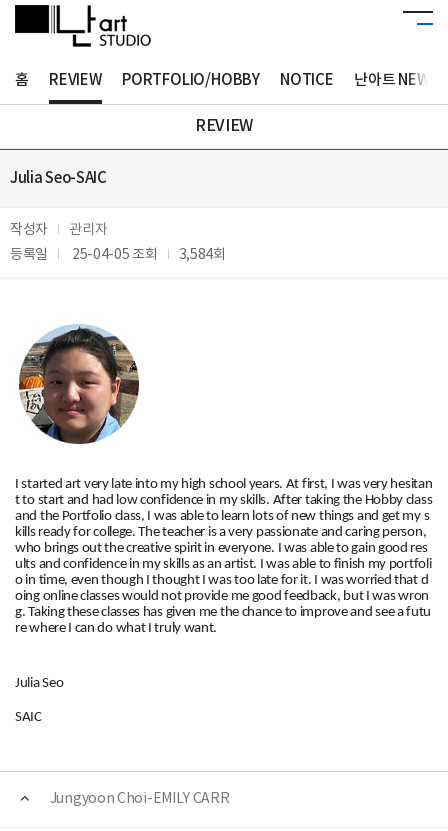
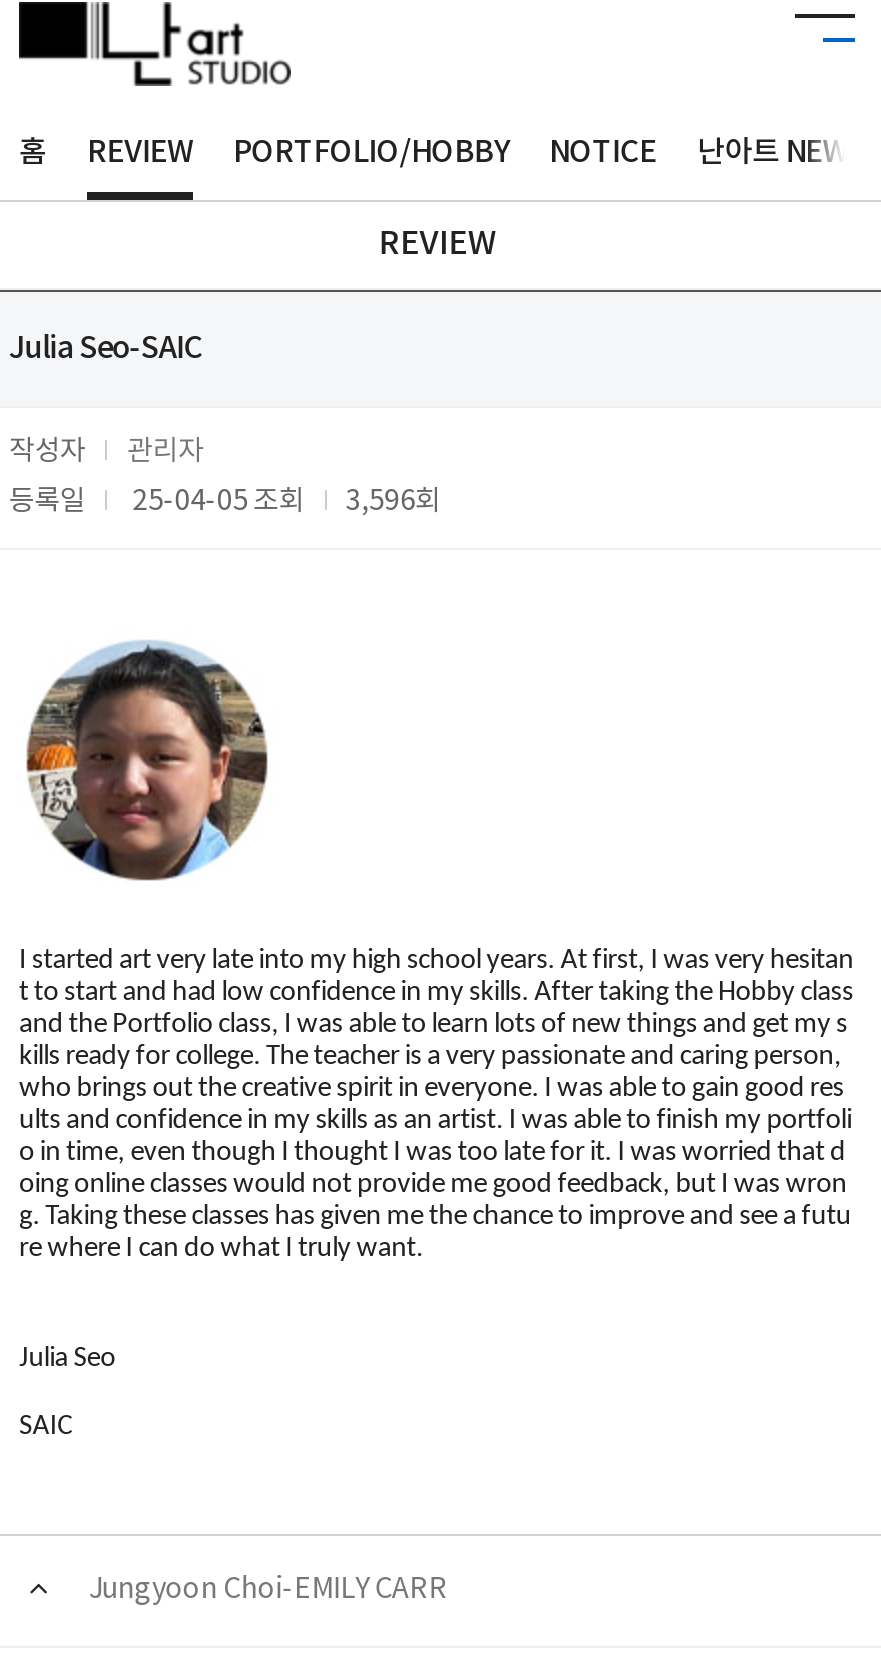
- 등록일 25-04-05 조회 3,584회
+ 등록일 25-04-05 조회 3,596회
